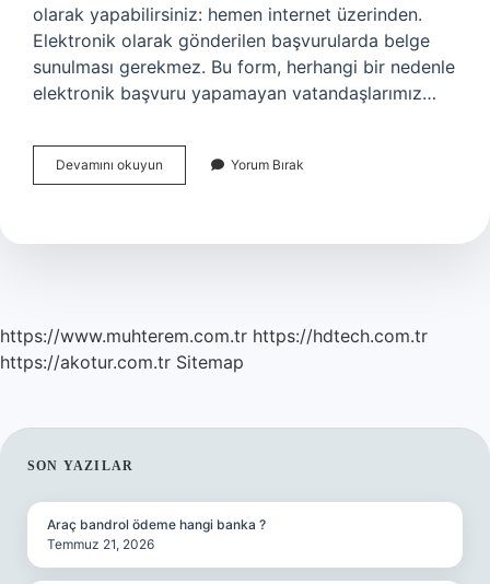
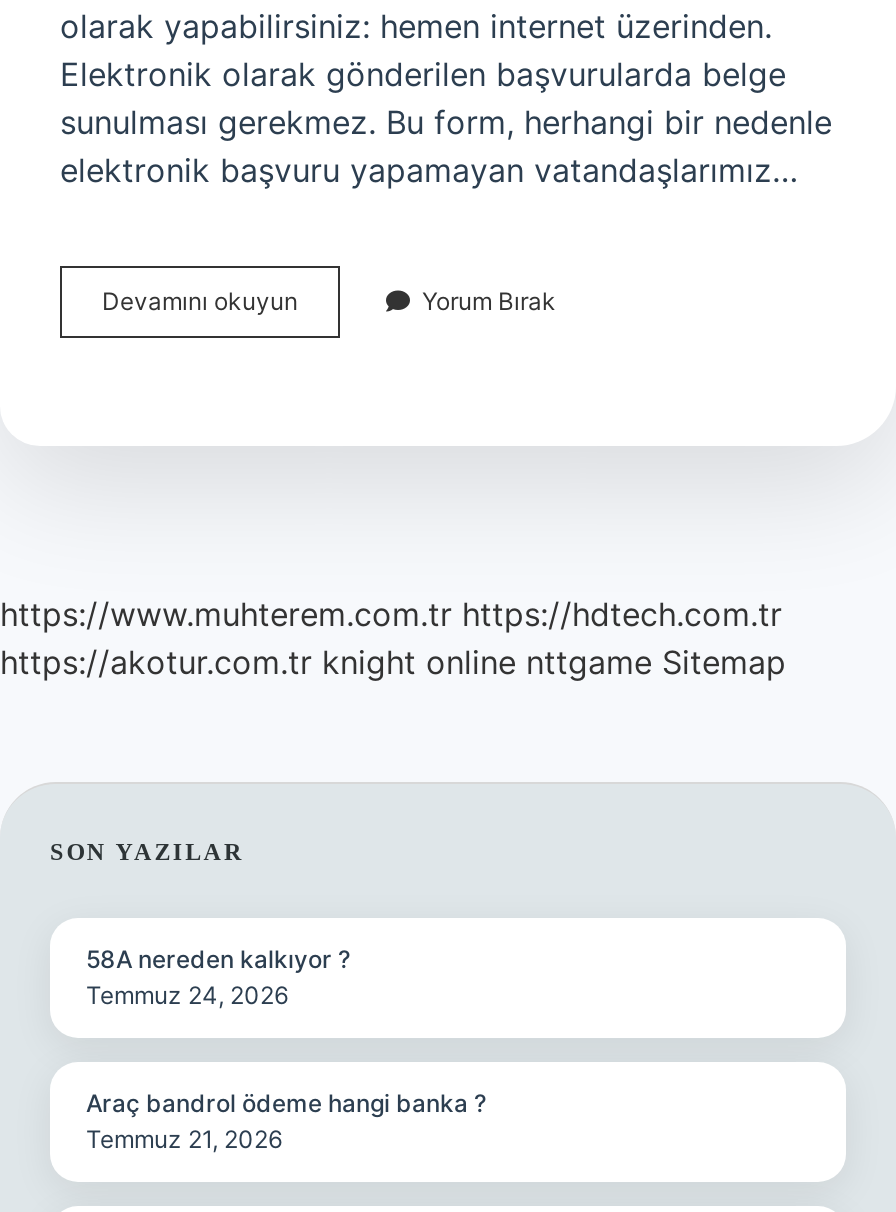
- https://akotur.com.tr Sitemap
+ https://akotur.com.tr knight online nttgame Sitemap

+ 58A nereden kalkıyor ?
+ Temmuz 24, 2026
